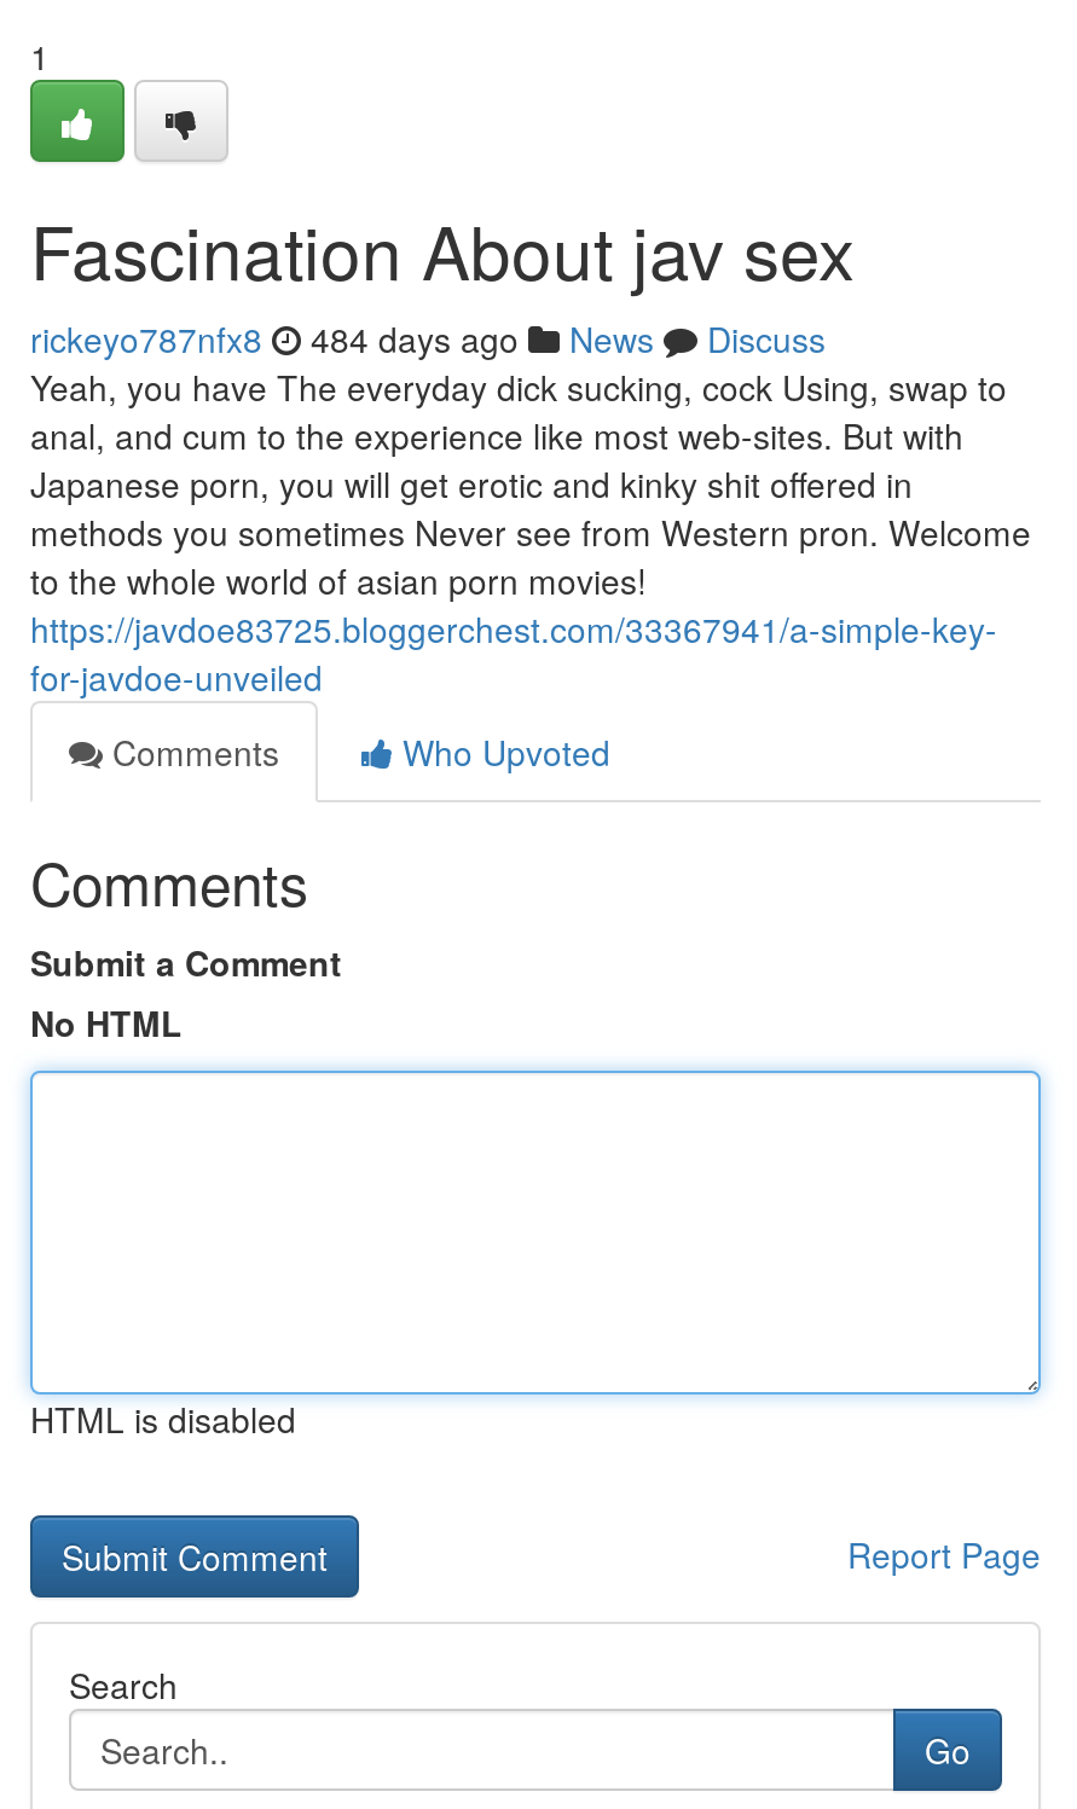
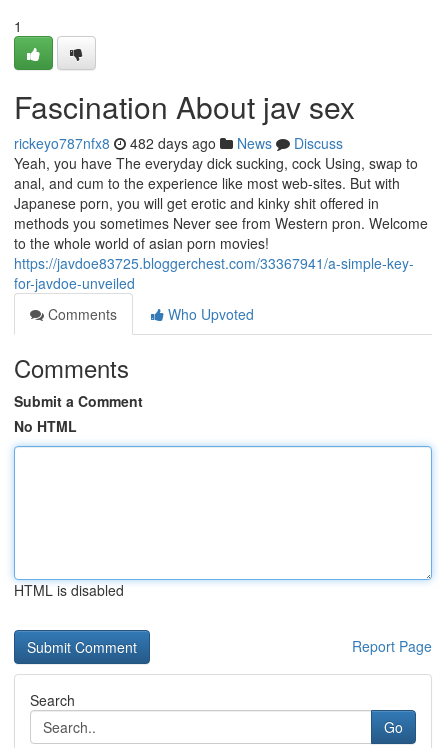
- rickeyo787nfx8 484 days ago News Discuss
+ rickeyo787nfx8 482 days ago News Discuss
